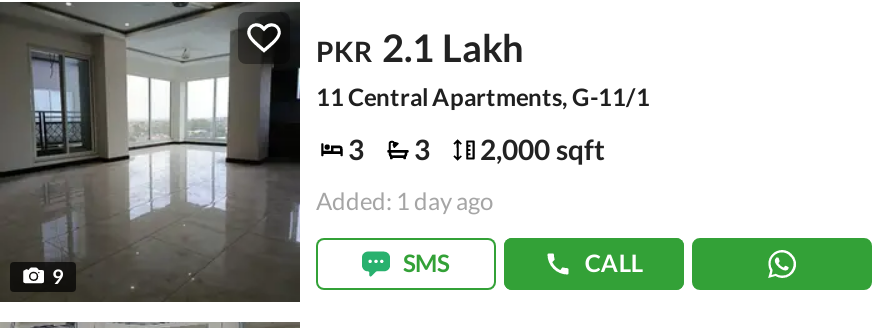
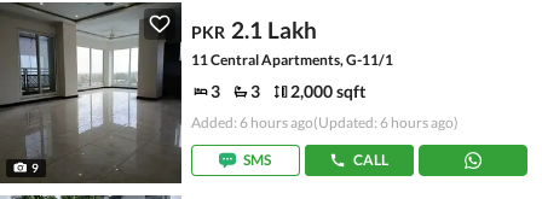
- Added: 1 day ago
+ Added: 6 hours ago(Updated: 6 hours ago)
